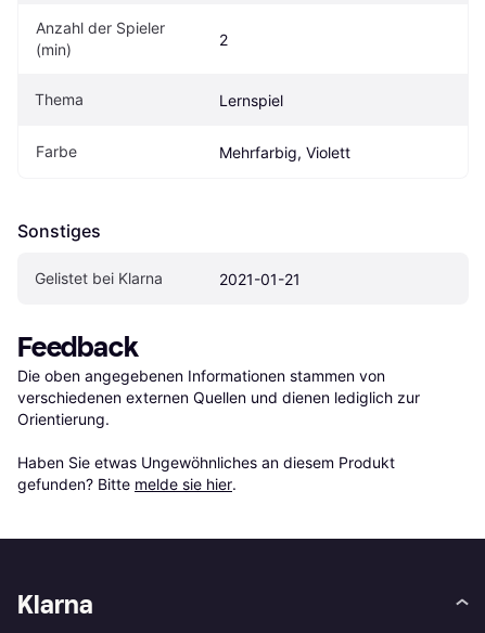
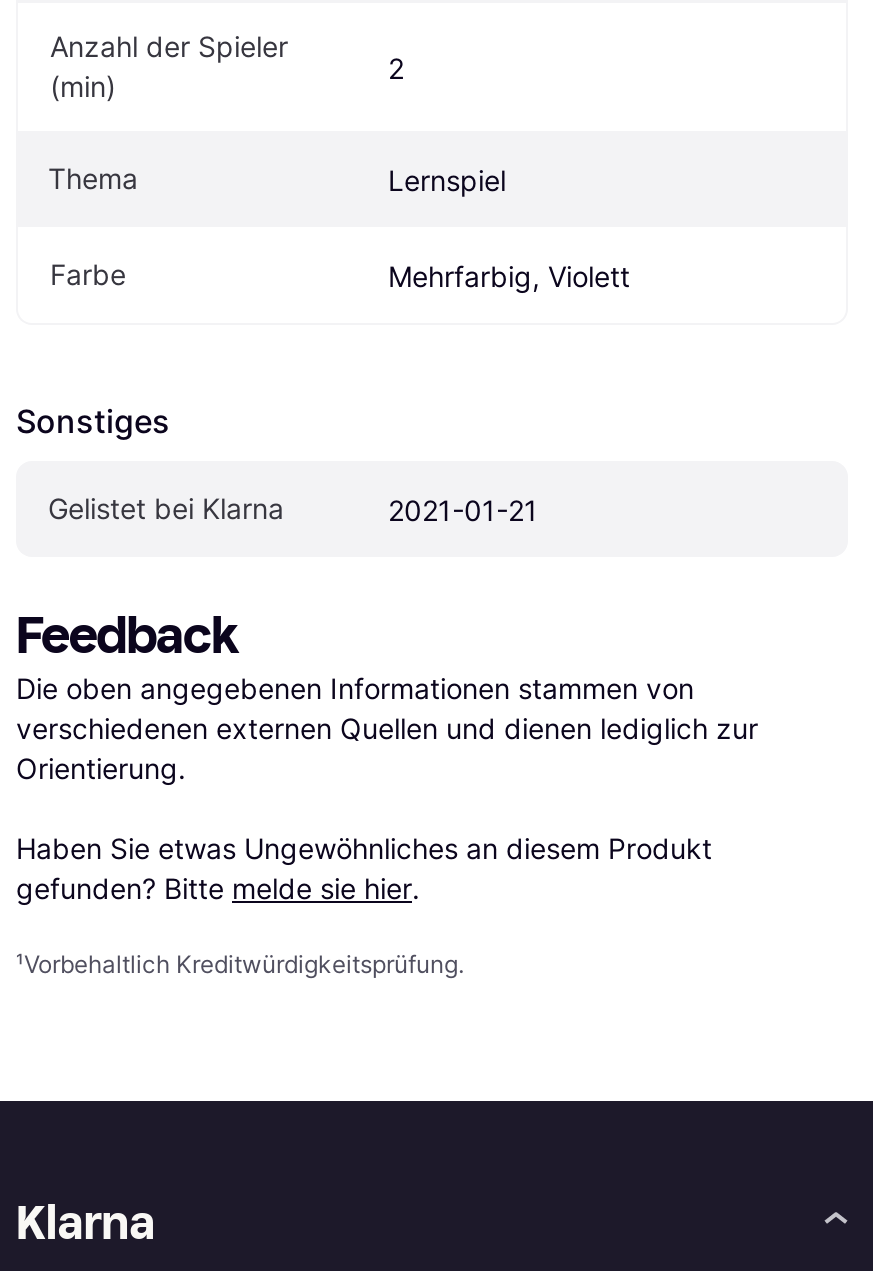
+ ¹Vorbehaltlich Kreditwürdigkeitsprüfung.
